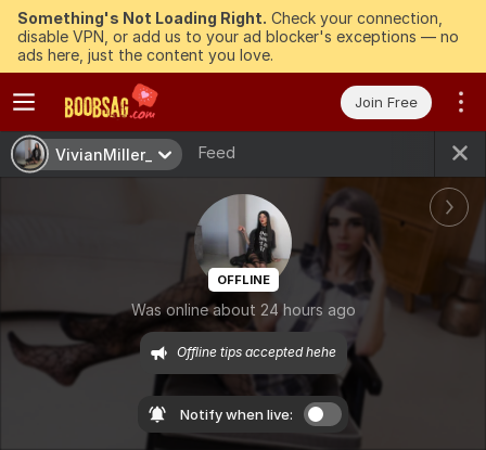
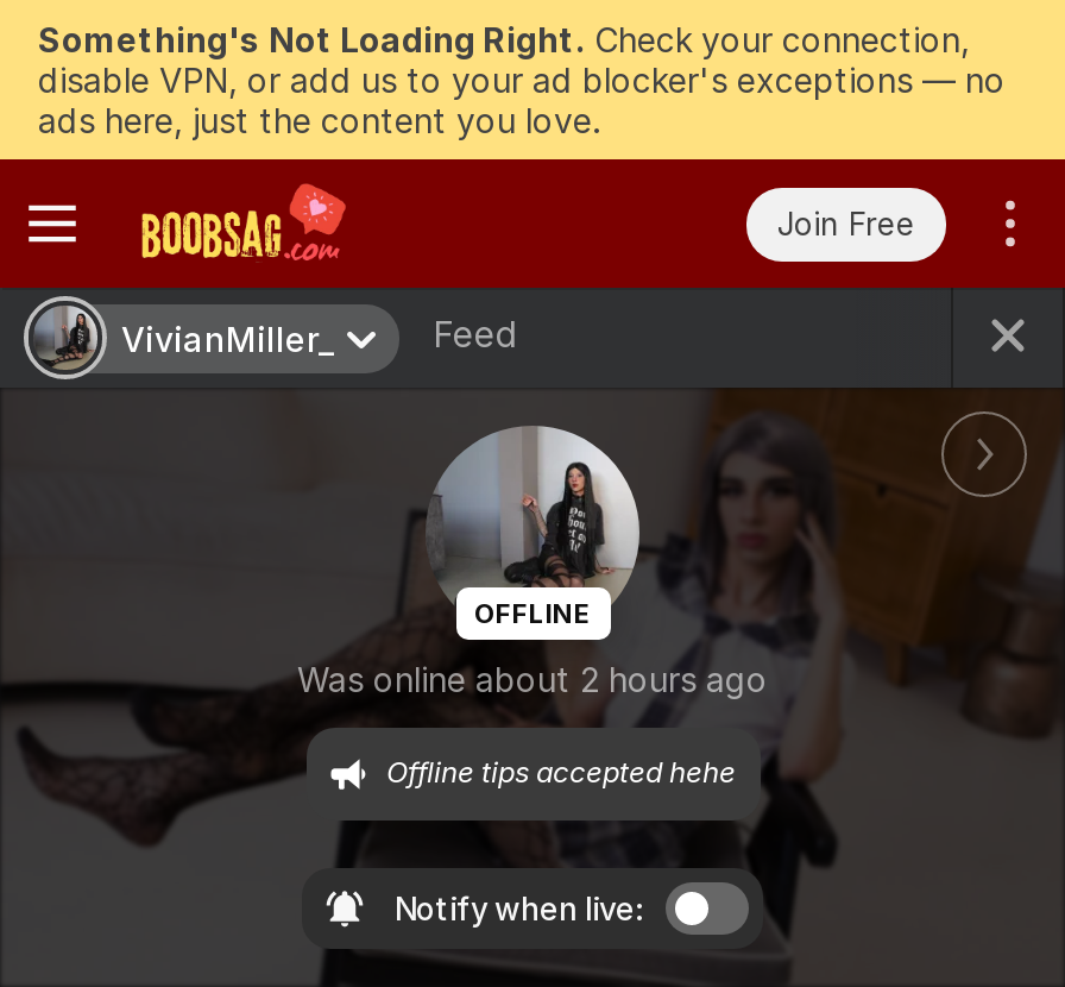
- Was online about 24 hours ago
+ Was online about 2 hours ago
